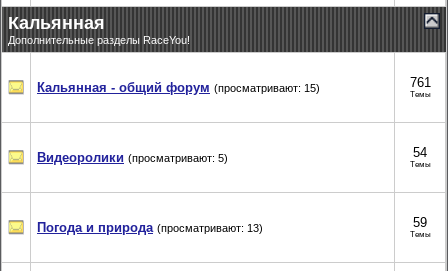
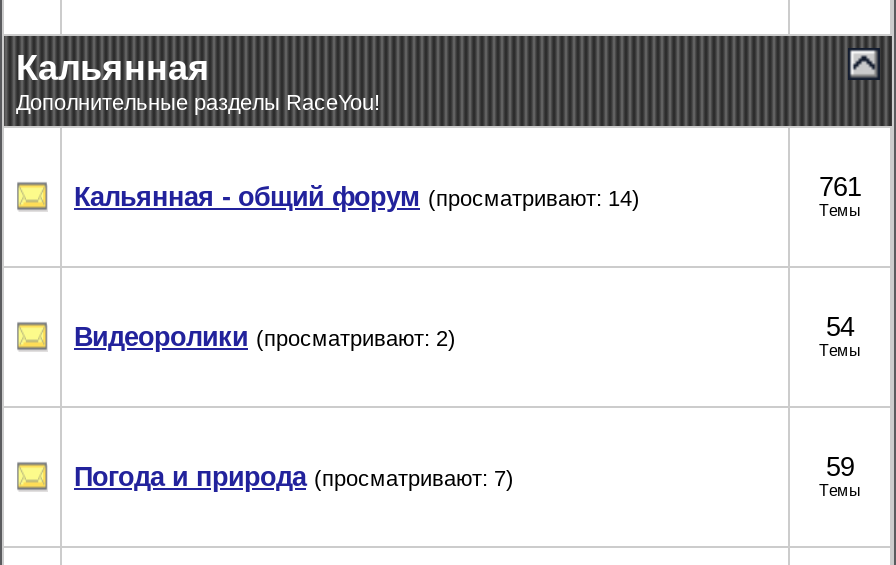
- Кальянная - общий форум (просматривают: 15)
+ Кальянная - общий форум (просматривают: 14)

- Видеоролики (просматривают: 5)
+ Видеоролики (просматривают: 2)

- Погода и природа (просматривают: 13)
+ Погода и природа (просматривают: 7)
